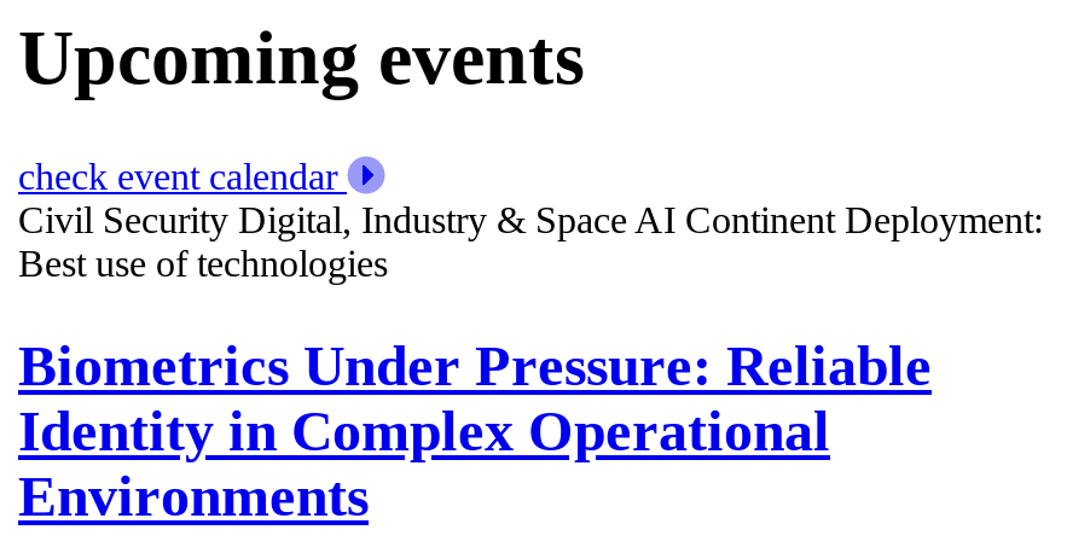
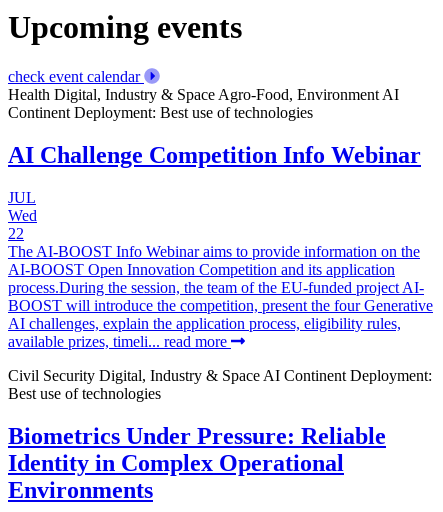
+ Health Digital, Industry & Space Agro-Food, Environment AI
+ ContinentDeployment: Best use of technologies
+ AI Challenge Competition Info Webinar
+ JUL
+ Wed
+ 22
+ The AI-BOOST Info Webinar aims to provide information on the
+ AI-BOOST Open Innovation Competition and its application
+ process.During the session, the team of the EU-funded project AI-
+ BOOST will introduce the competition, present the four Generative
+ AI challenges, explain the application process, eligibility rules,
+ available prizes, timeli... read more
